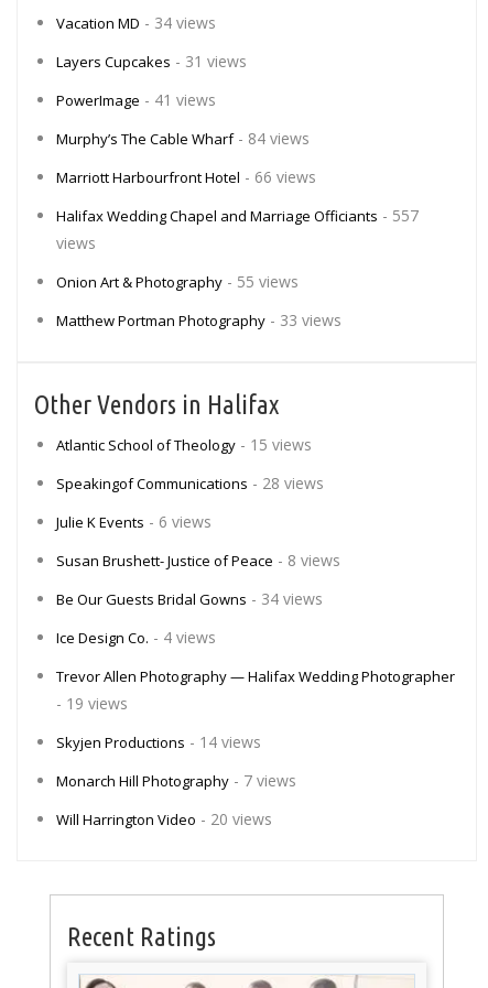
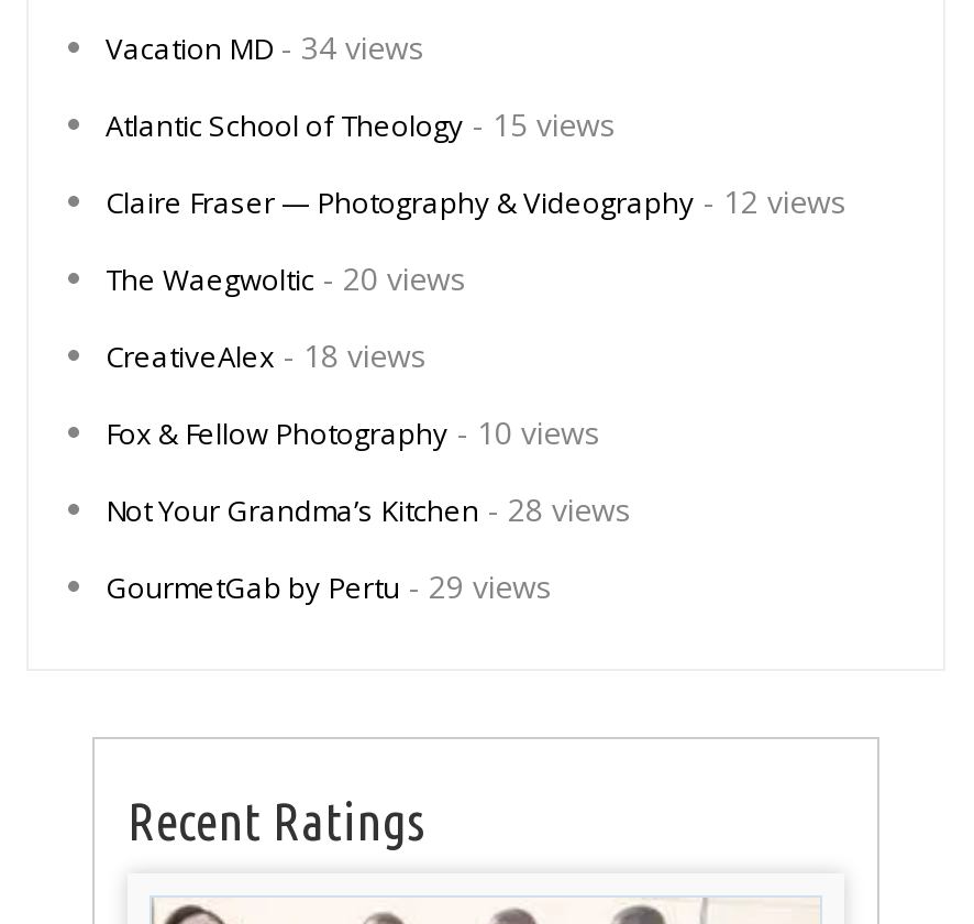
- Layers Cupcakes - 31 views
- PowerImage - 41 views
- Murphy’s The Cable Wharf - 84 views
- Marriott Harbourfront Hotel - 66 views
- Halifax Wedding Chapel and Marriage Officiants - 557
- views
- Onion Art & Photography - 55 views
- Matthew Portman Photography - 33 views
- Other Vendors in Halifax

- Speakingof Communications - 28 views
- Julie K Events - 6 views
- Susan Brushett- Justice of Peace - 8 views
- Be Our Guests Bridal Gowns - 34 views
- Ice Design Co. - 4 views
- Trevor Allen Photography — Halifax Wedding Photographer
- - 19 views
- Skyjen Productions - 14 views
- Monarch Hill Photography - 7 views
- Will Harrington Video - 20 views
+ Claire Fraser — Photography & Videography - 12 views
+ The Waegwoltic - 20 views
+ CreativeAlex - 18 views
+ Fox & Fellow Photography - 10 views
+ Not Your Grandma’s Kitchen - 28 views
+ GourmetGab by Pertu - 29 views
